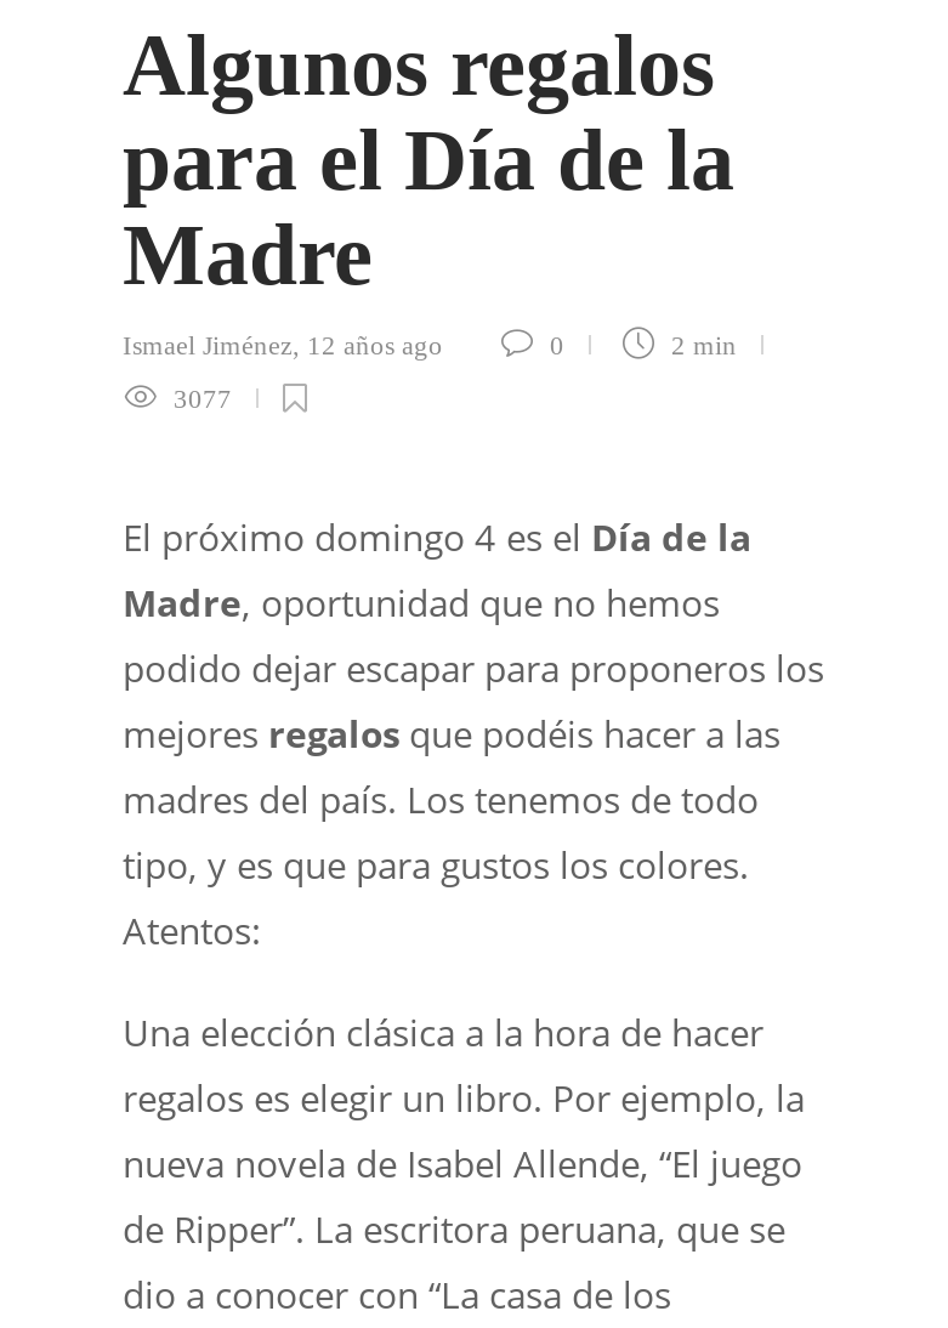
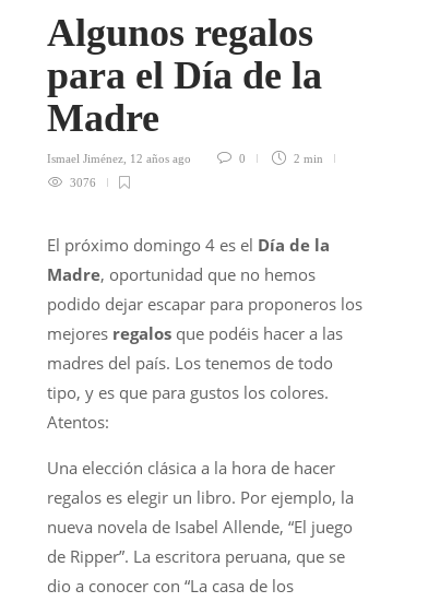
- 3077
+ 3076
